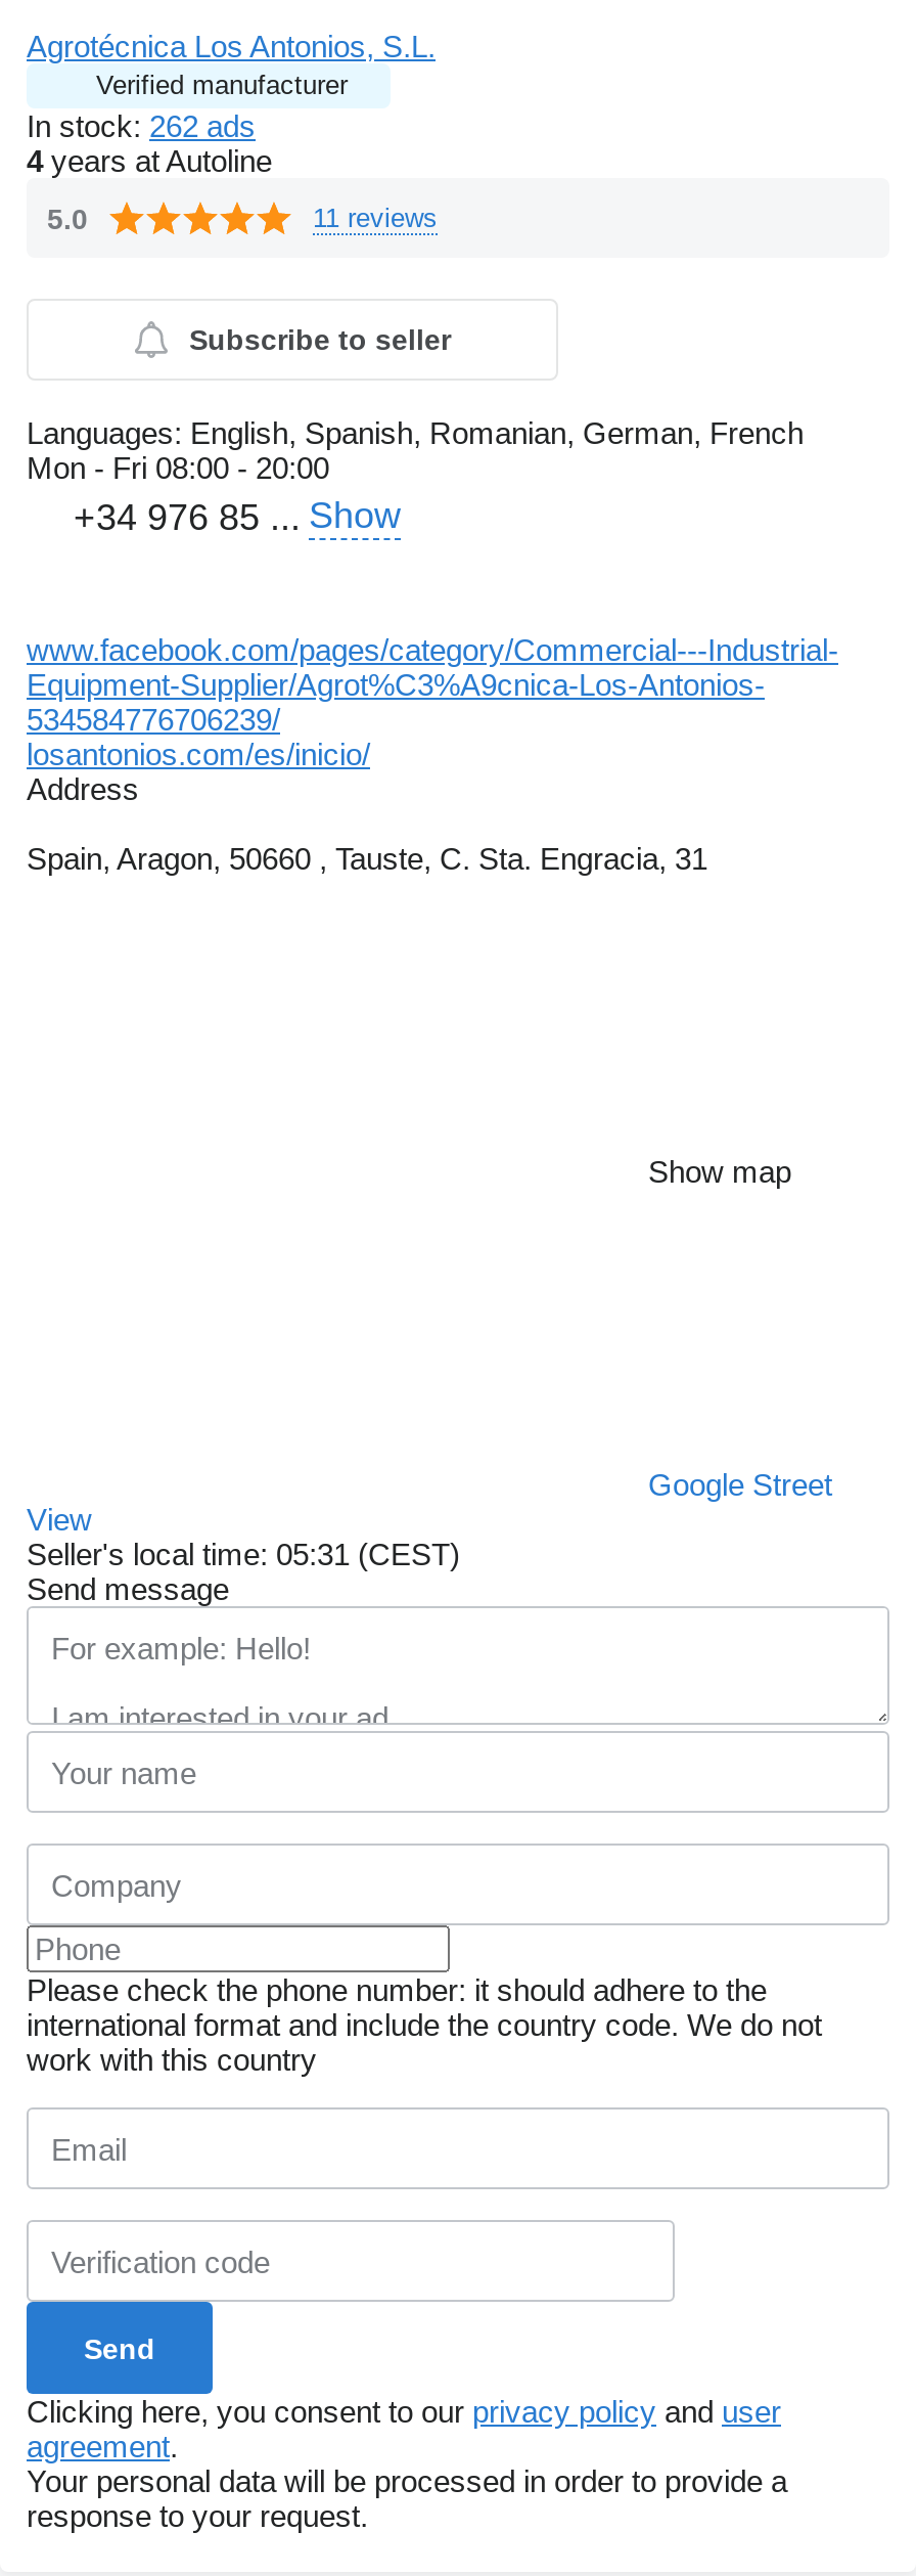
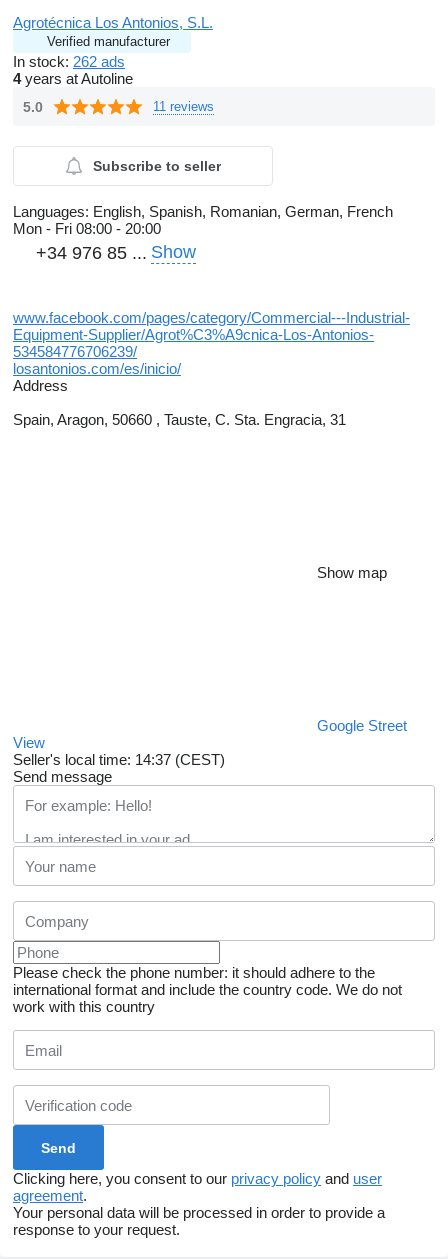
- Seller's local time: 05:31 (CEST)
+ Seller's local time: 14:37 (CEST)
